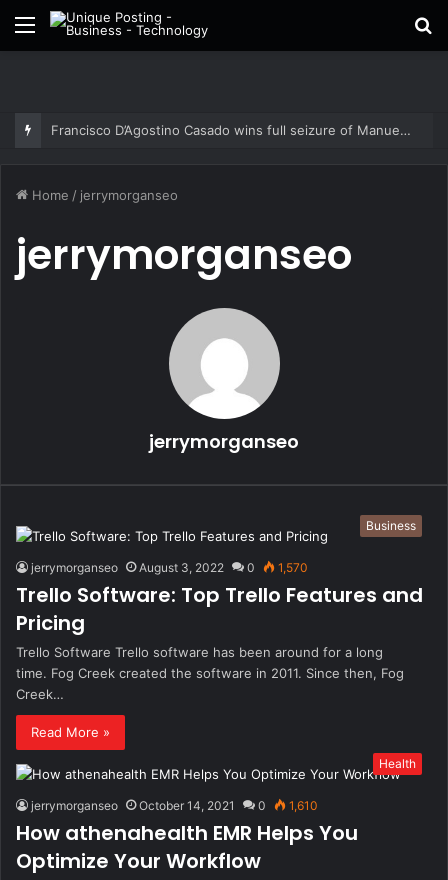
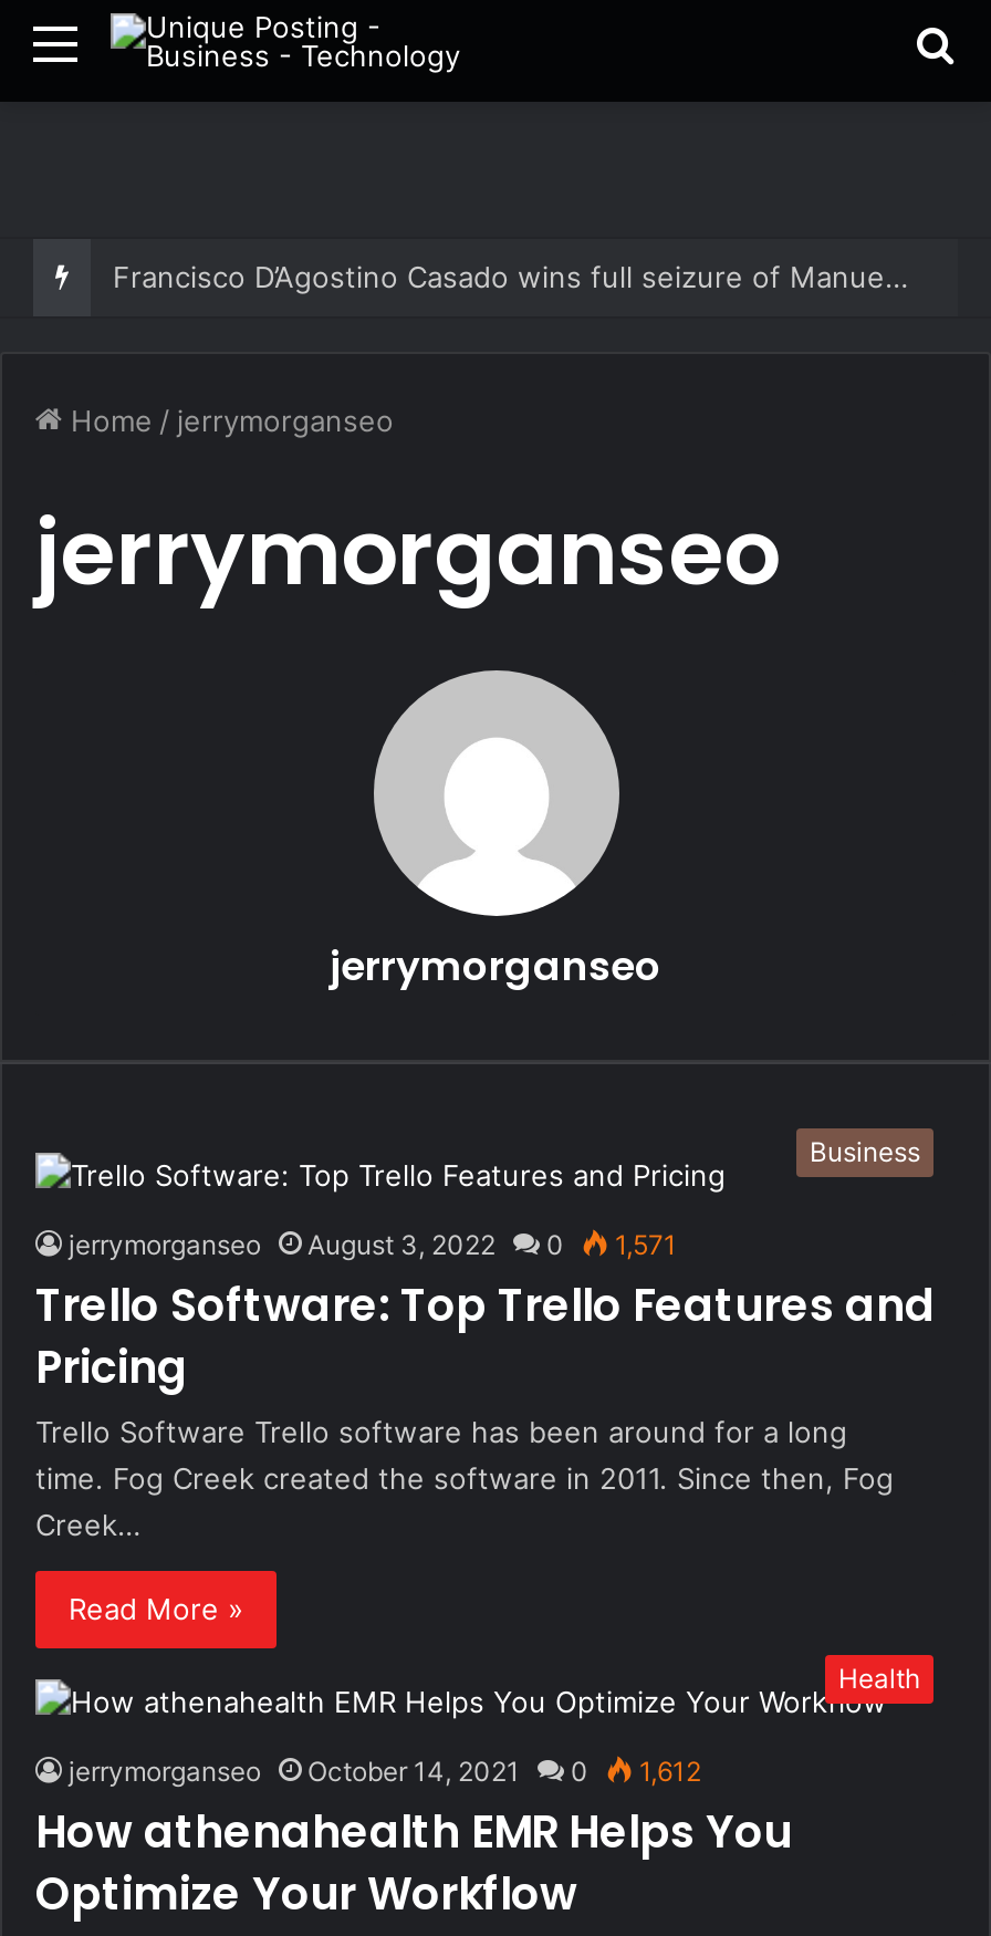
- jerrymorganseo August 3, 2022 0 1,570
+ jerrymorganseo August 3, 2022 0 1,571

- jerrymorganseo October 14, 2021 0 1,610
+ jerrymorganseo October 14, 2021 0 1,612
